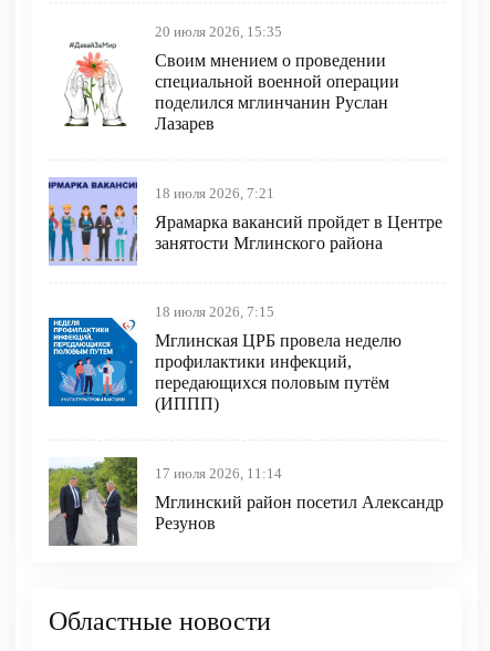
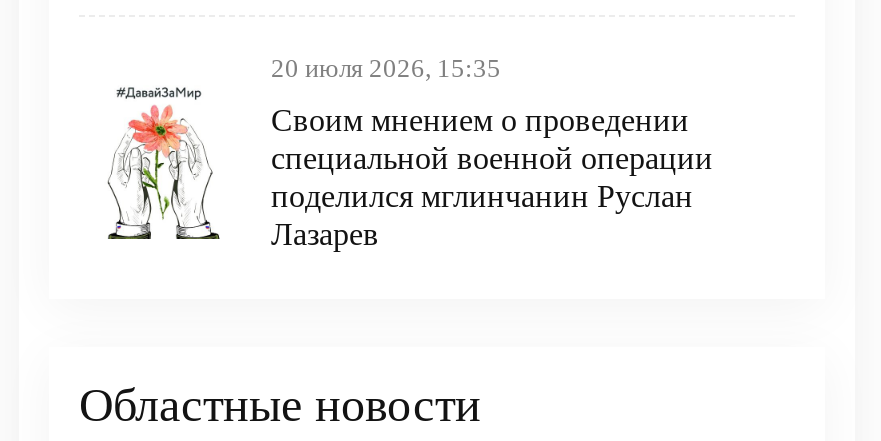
- [image]
- 18 июля 2026, 7:21
- Ярамарка вакансий пройдет в Центре
- занятости Мглинского района

- [image]
- 18 июля 2026, 7:15
- Мглинская ЦРБ провела неделю
- профилактики инфекций,
- передающихся половым путём
- (ИППП)

- [image]
- 17 июля 2026, 11:14
- Мглинский район посетил Александр
- Резунов
